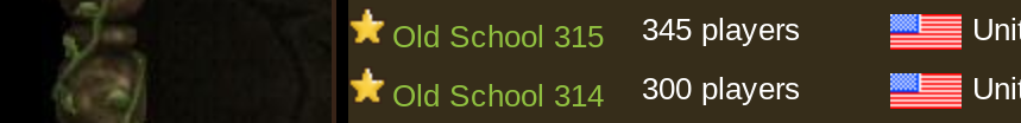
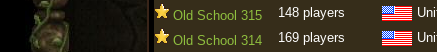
- Old School 315 345 players
+ Old School 315 148 players

- Old School 314 300 players
+ Old School 314 169 players
